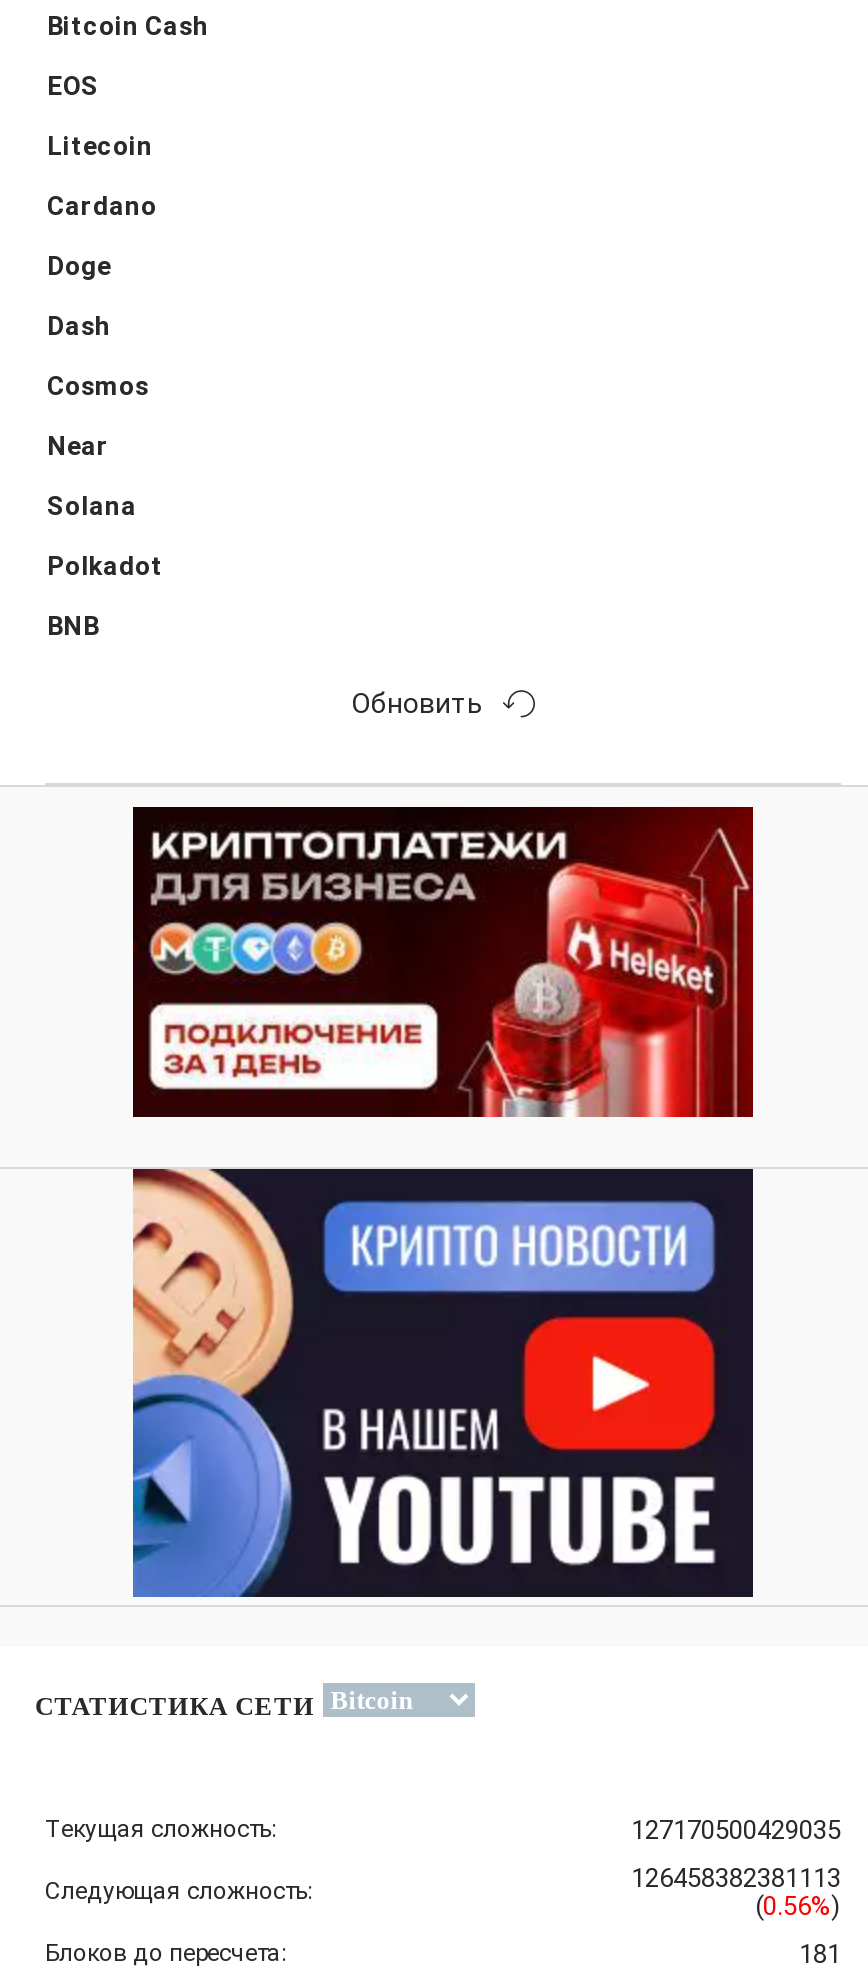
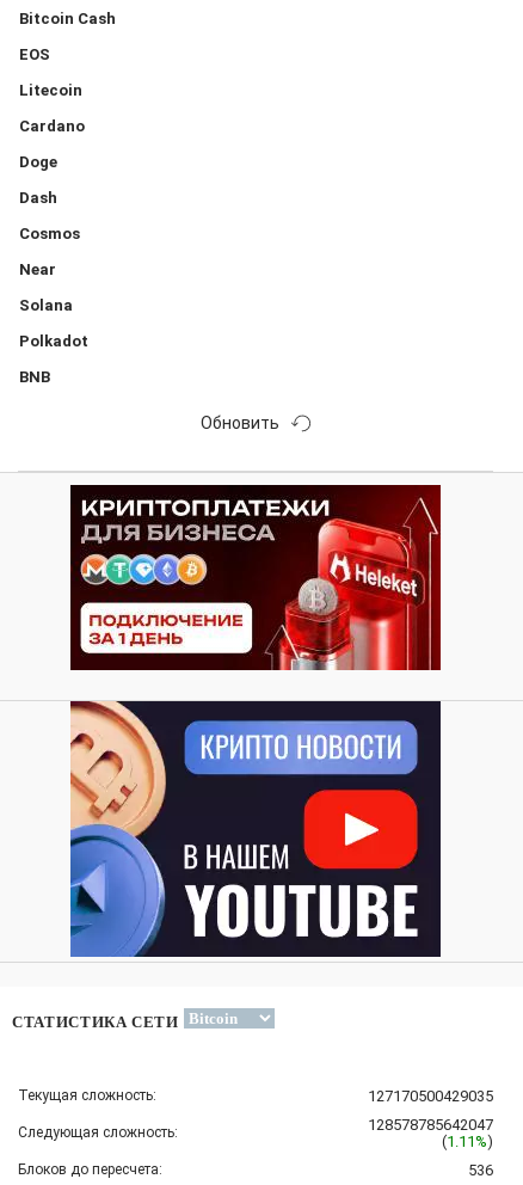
- 126458382381113
+ 128578785642047

- (0.56%)
+ (1.11%)

- 181
+ 536
